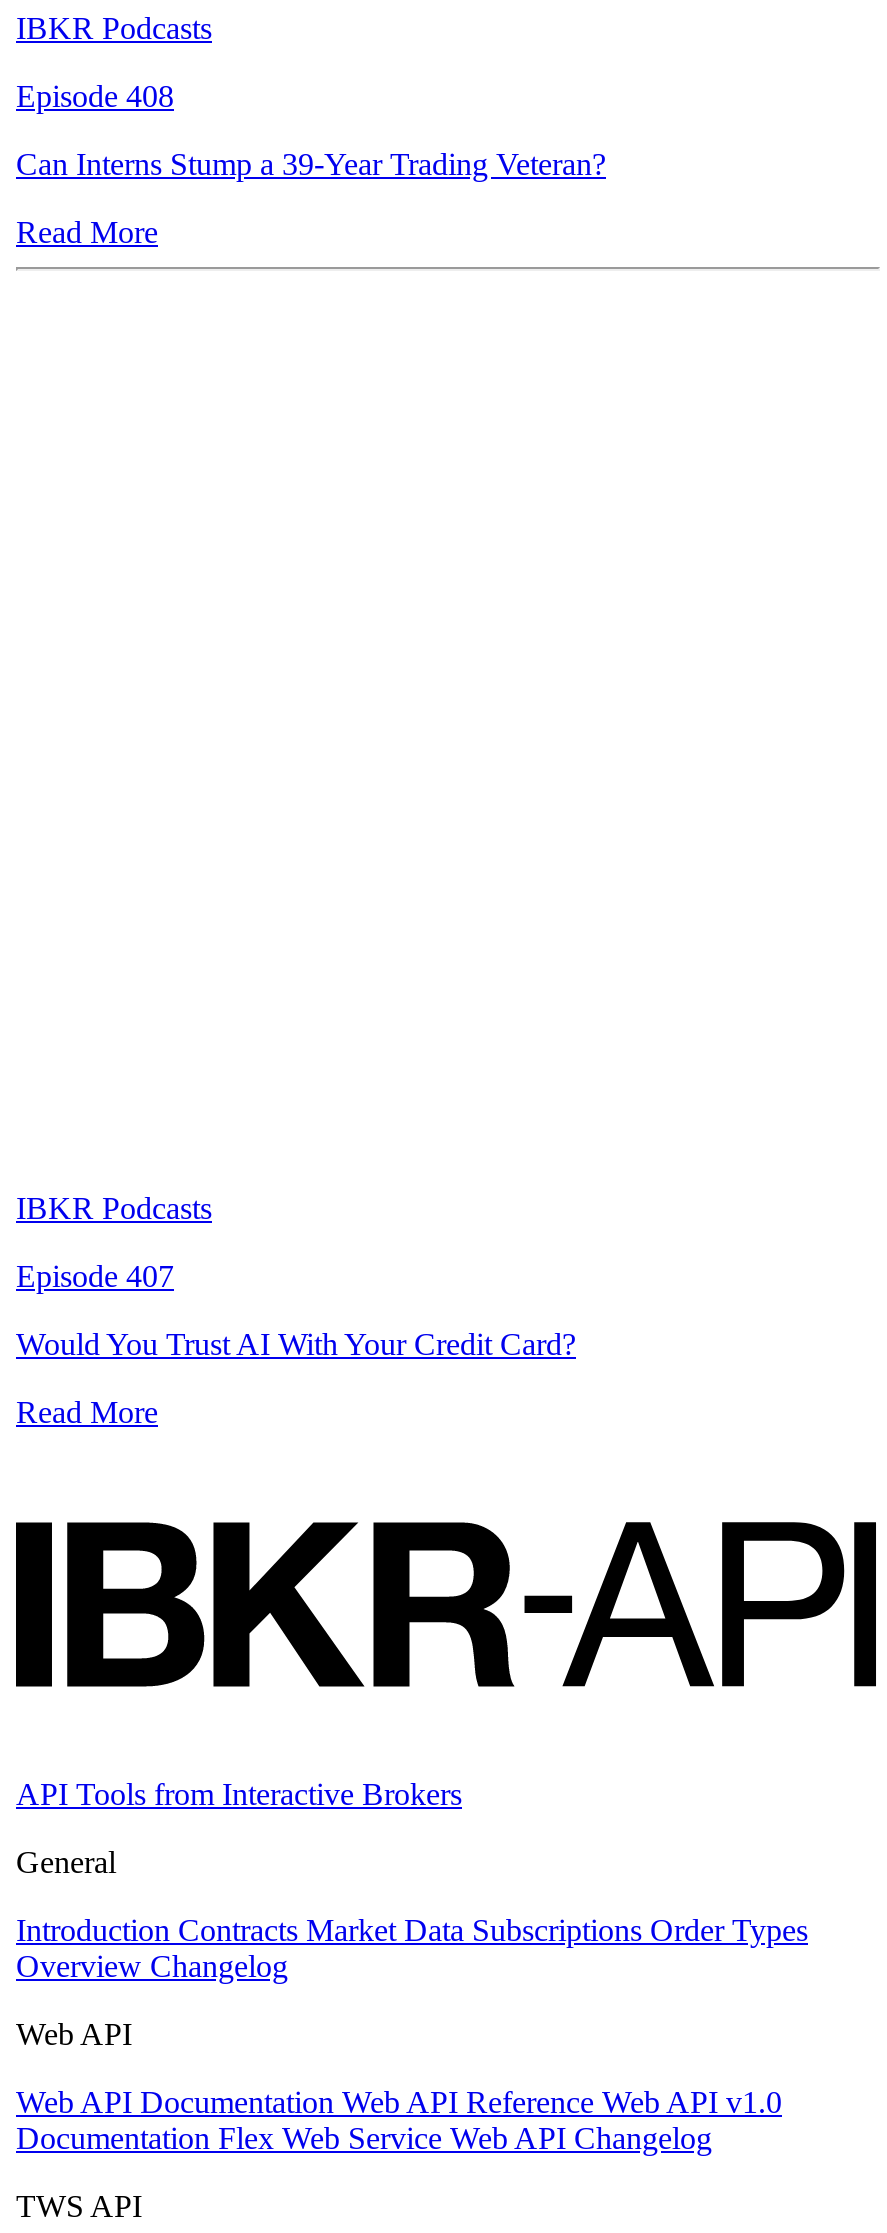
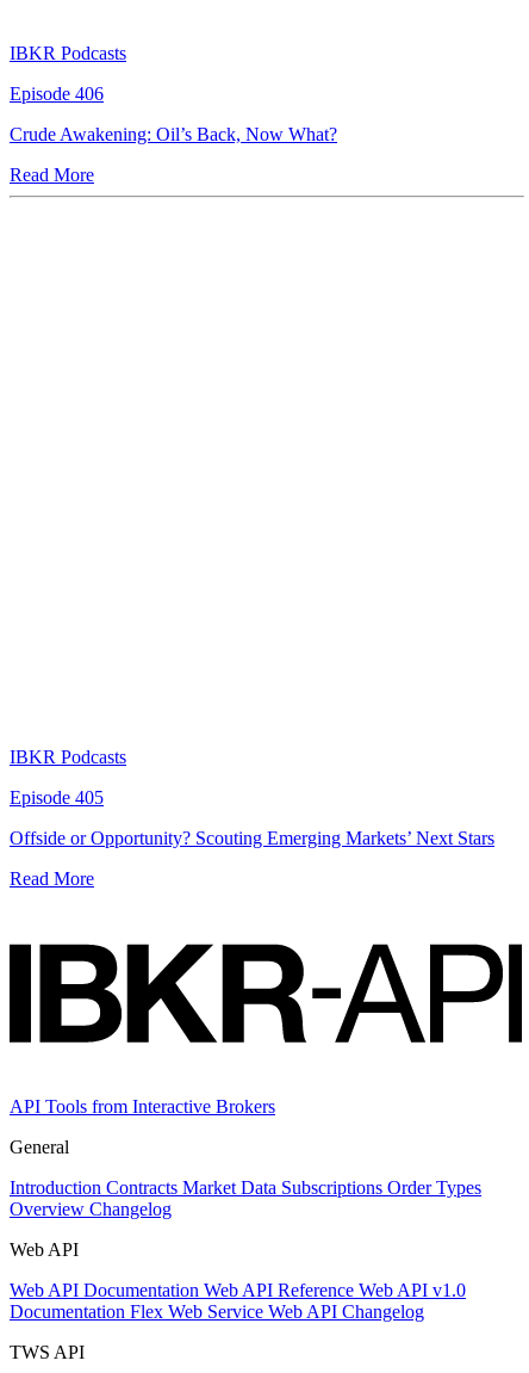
- Episode 408
+ Episode 406

- Can Interns Stump a 39-Year Trading Veteran?
+ Crude Awakening: Oil’s Back, Now What?

- Episode 407
+ Episode 405

- Would You Trust AI With Your Credit Card?
+ Offside or Opportunity? Scouting Emerging Markets’ Next Stars
